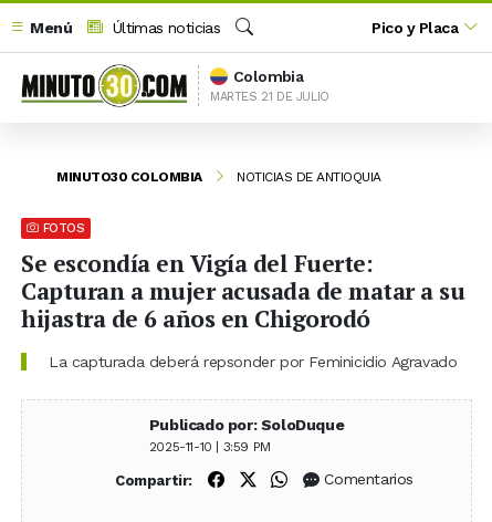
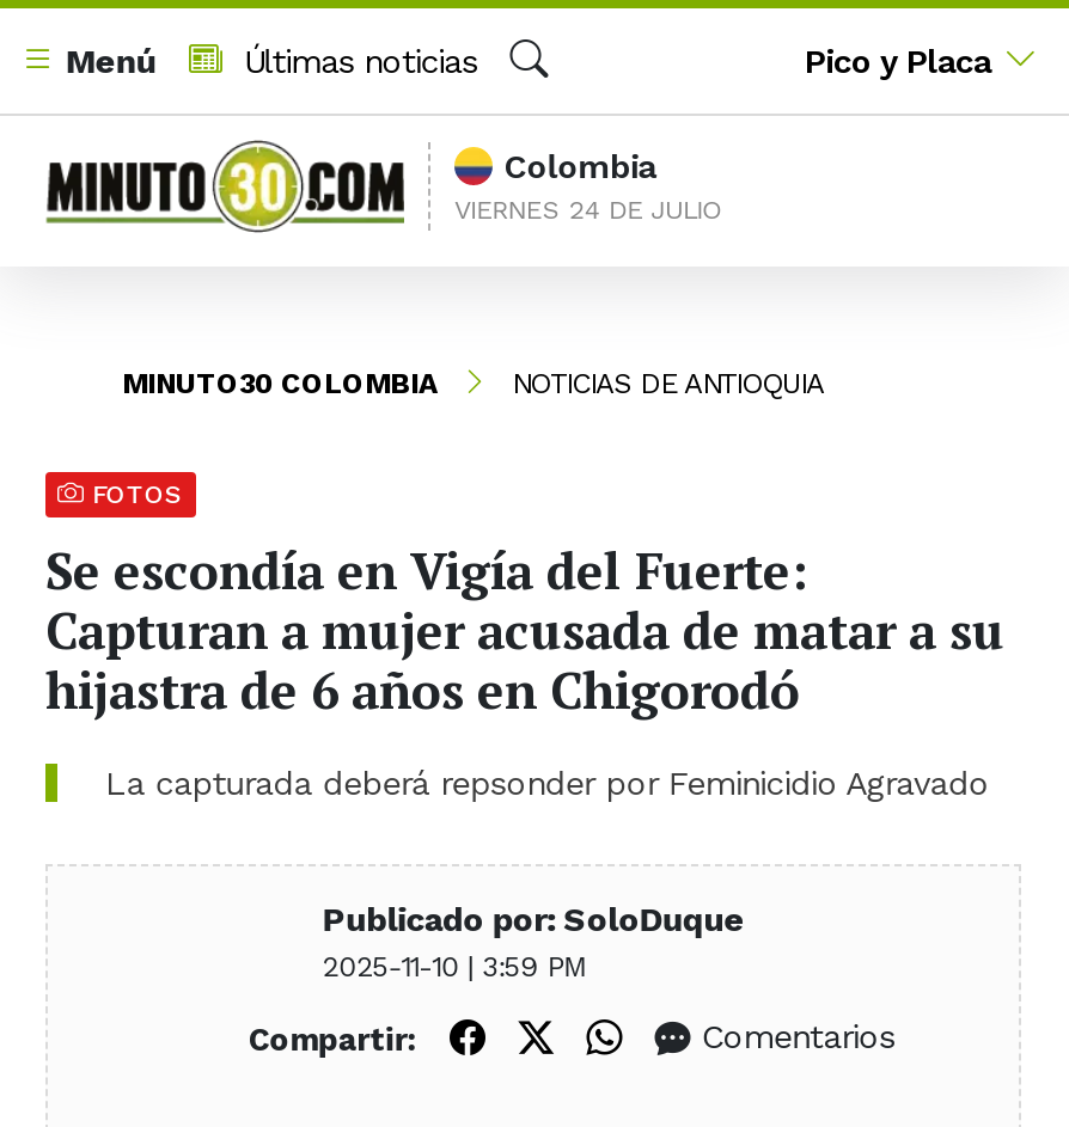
- MARTES 21 DE JULIO
+ VIERNES 24 DE JULIO
